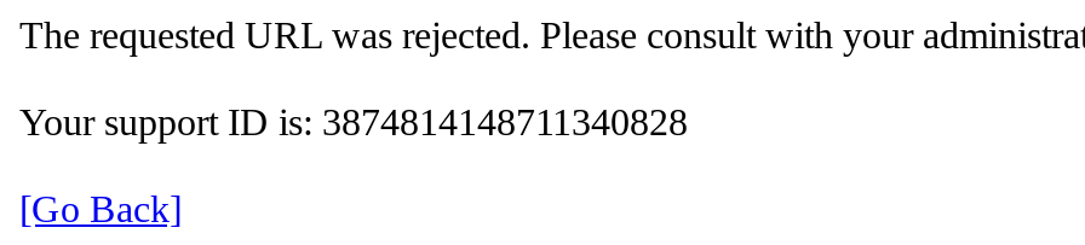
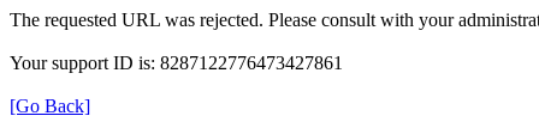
- Your support ID is: 3874814148711340828
+ Your support ID is: 8287122776473427861
